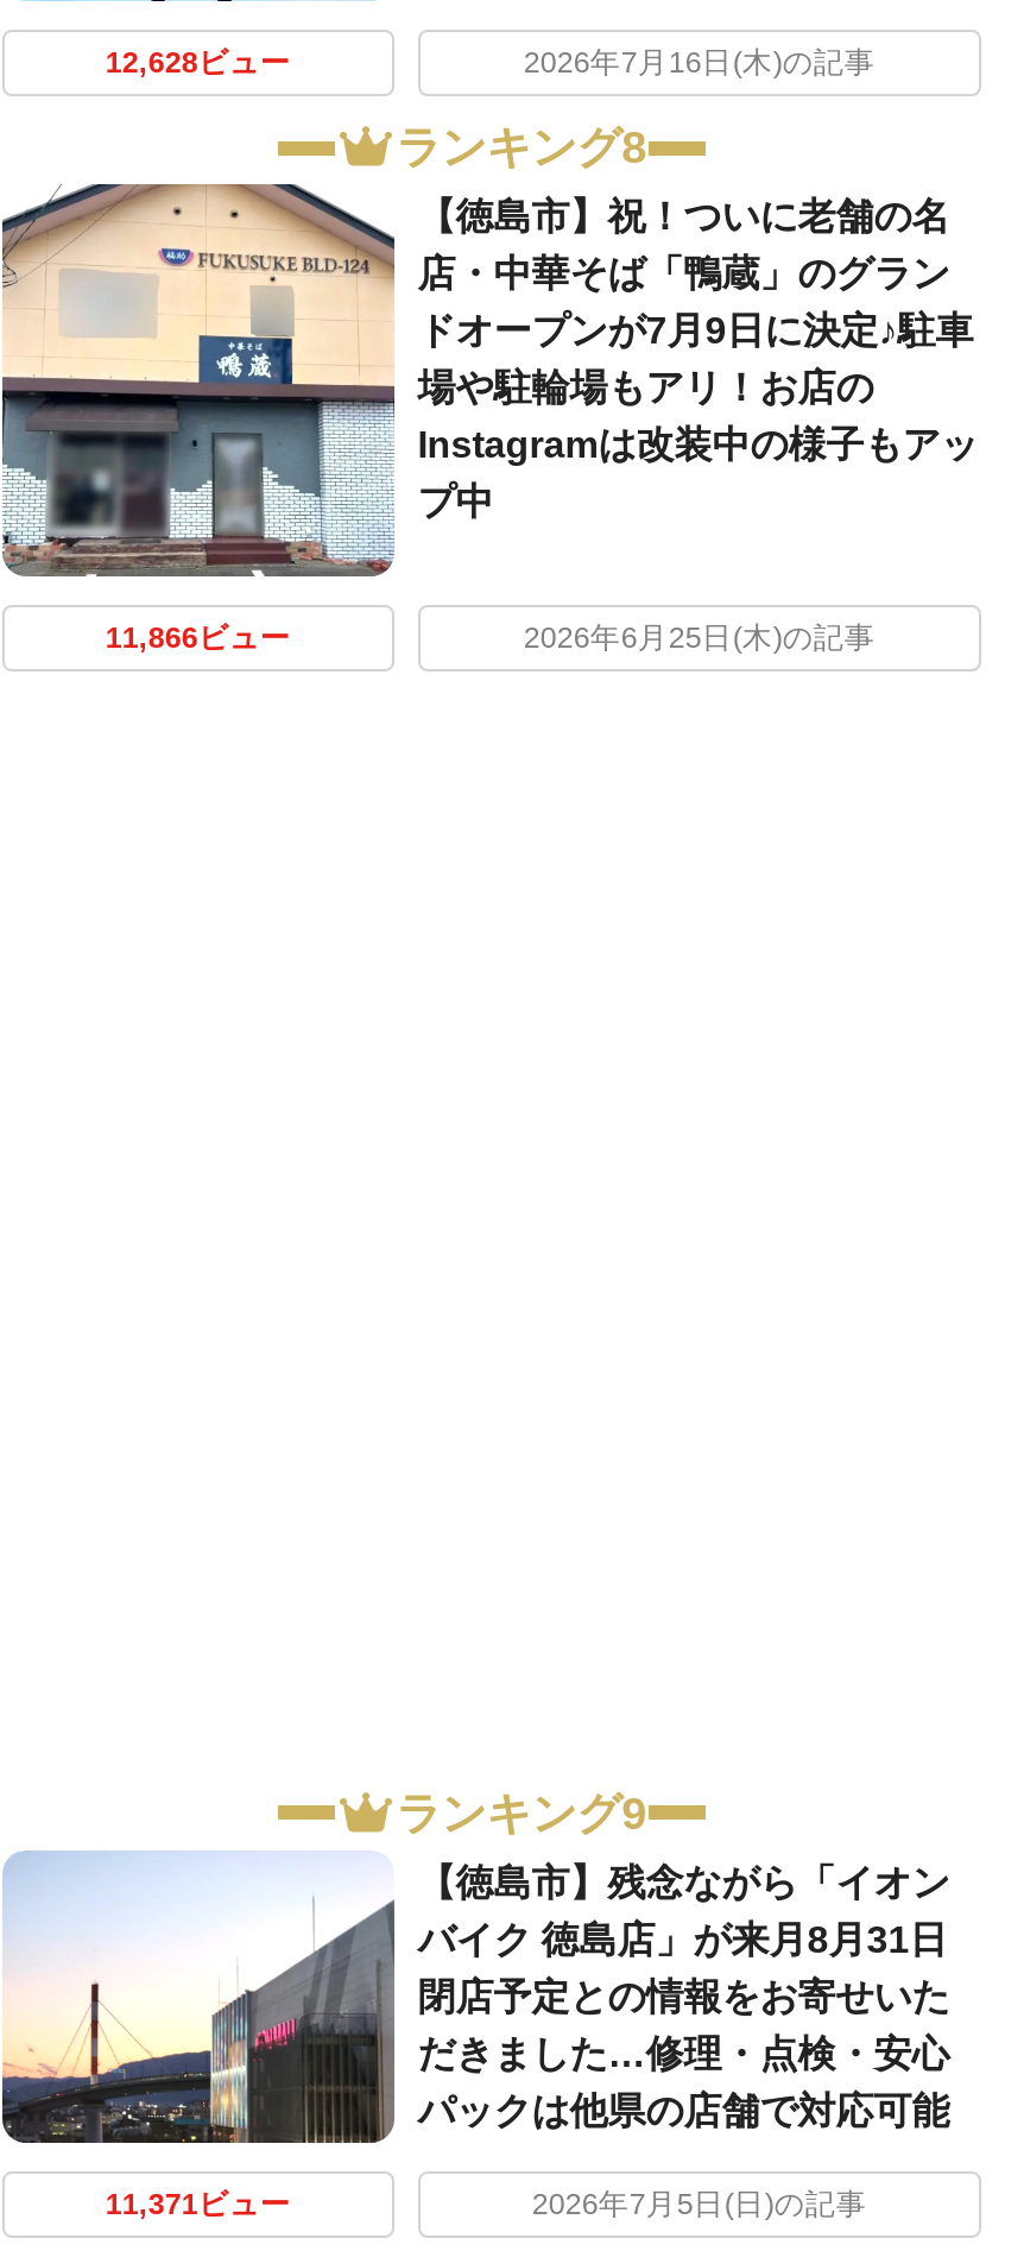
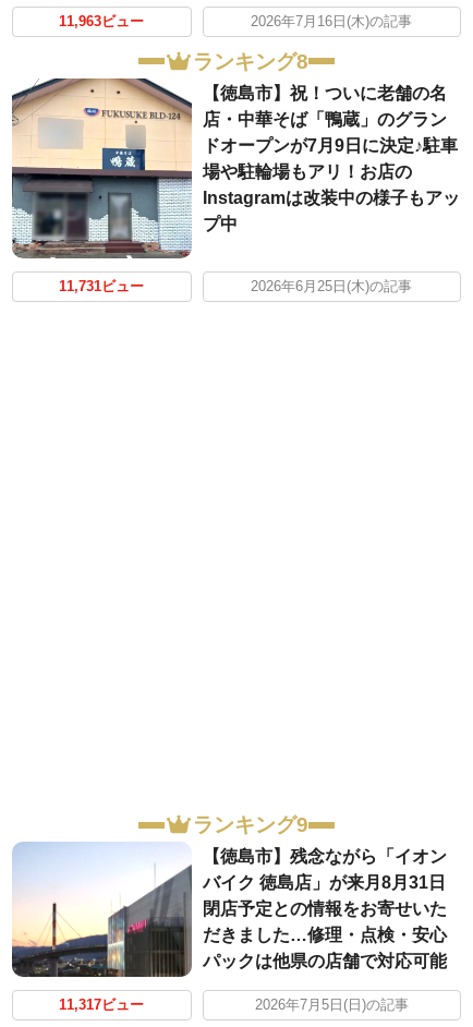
- 12,628ビュー
+ 11,963ビュー

- 11,866ビュー
+ 11,731ビュー

- 11,371ビュー
+ 11,317ビュー
